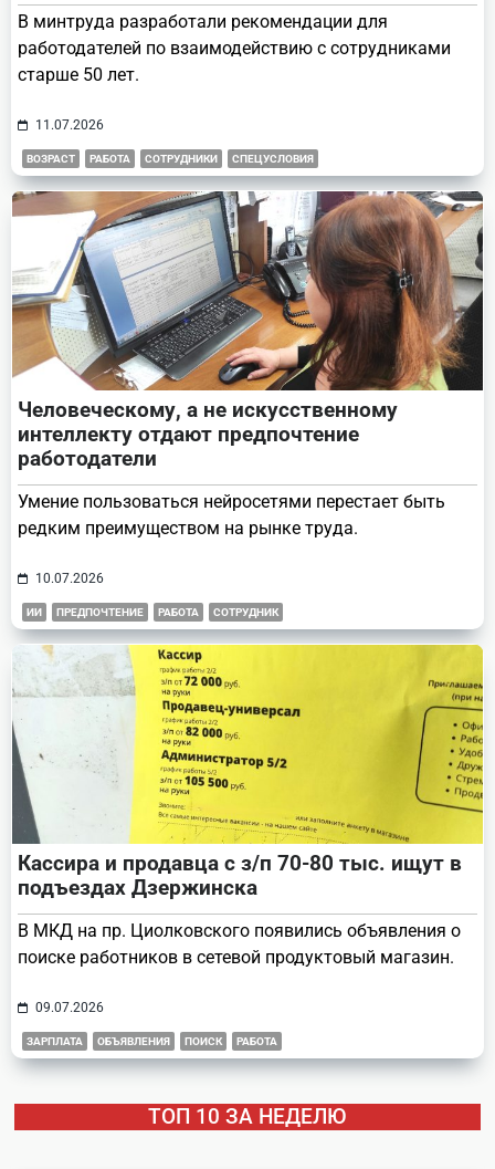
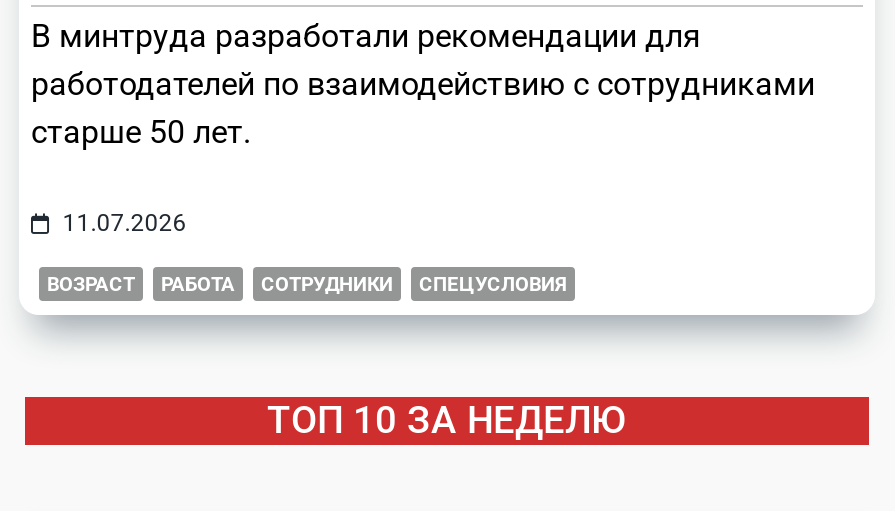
- [image]
- Человеческому, а не искусственному
- интеллекту отдают предпочтение
- работодатели
- Умение пользоваться нейросетями перестает быть
- редким преимуществом на рынке труда.
- 10.07.2026
- ИИ
- ПРЕДПОЧТЕНИЕ
- РАБОТА
- СОТРУДНИК

- [image]
- Кассира и продавца с з/п 70-80 тыс. ищут в
- подъездах Дзержинска
- В МКД на пр. Циолковского появились объявления о
- поиске работников в сетевой продуктовый магазин.
- 09.07.2026
- ЗАРПЛАТА
- ОБЪЯВЛЕНИЯ
- ПОИСК
- РАБОТА
